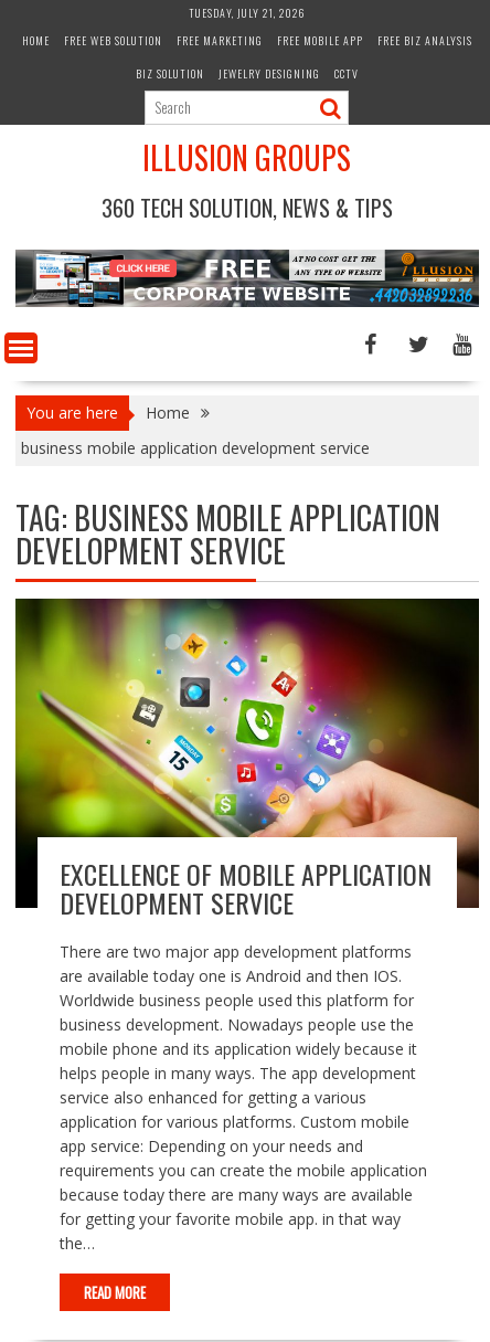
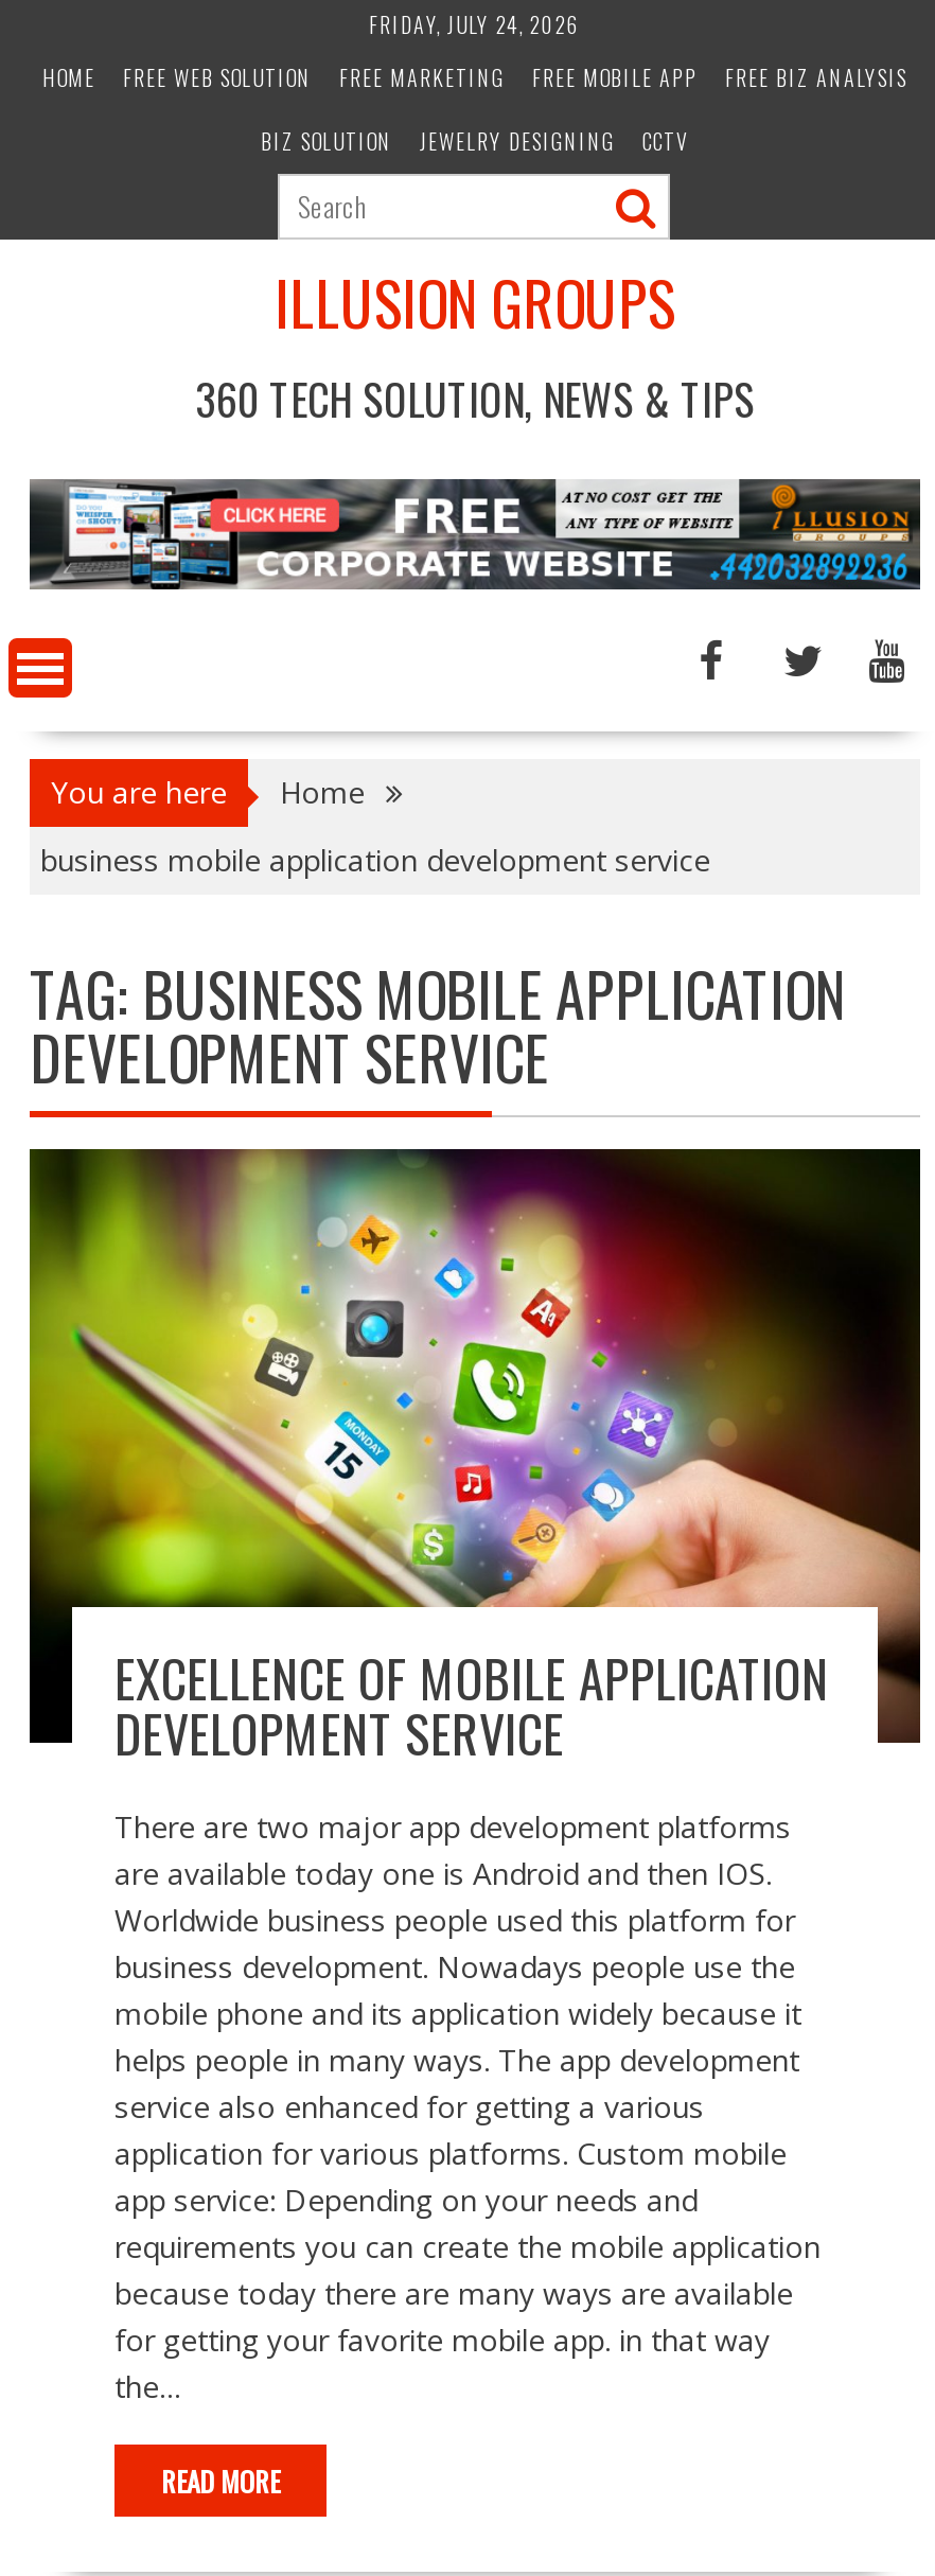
- TUESDAY, JULY 21, 2026
+ FRIDAY, JULY 24, 2026
